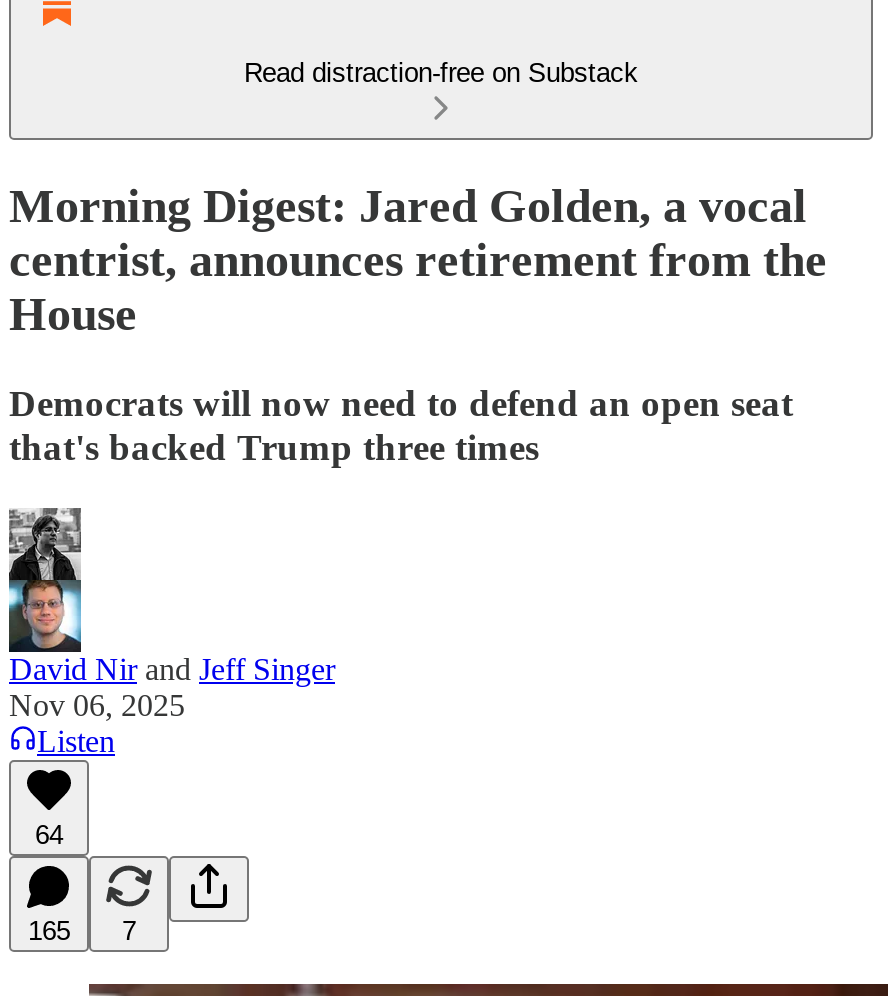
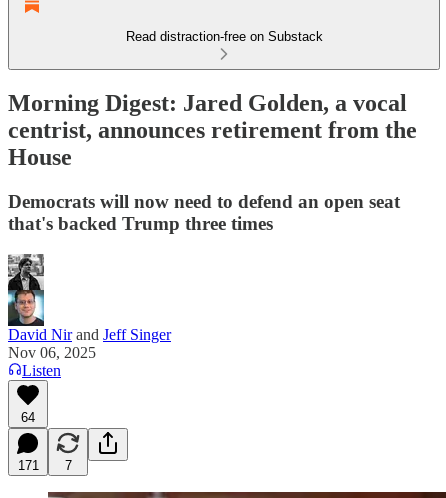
- 165 7
+ 171 7
